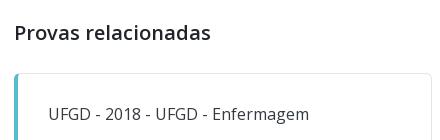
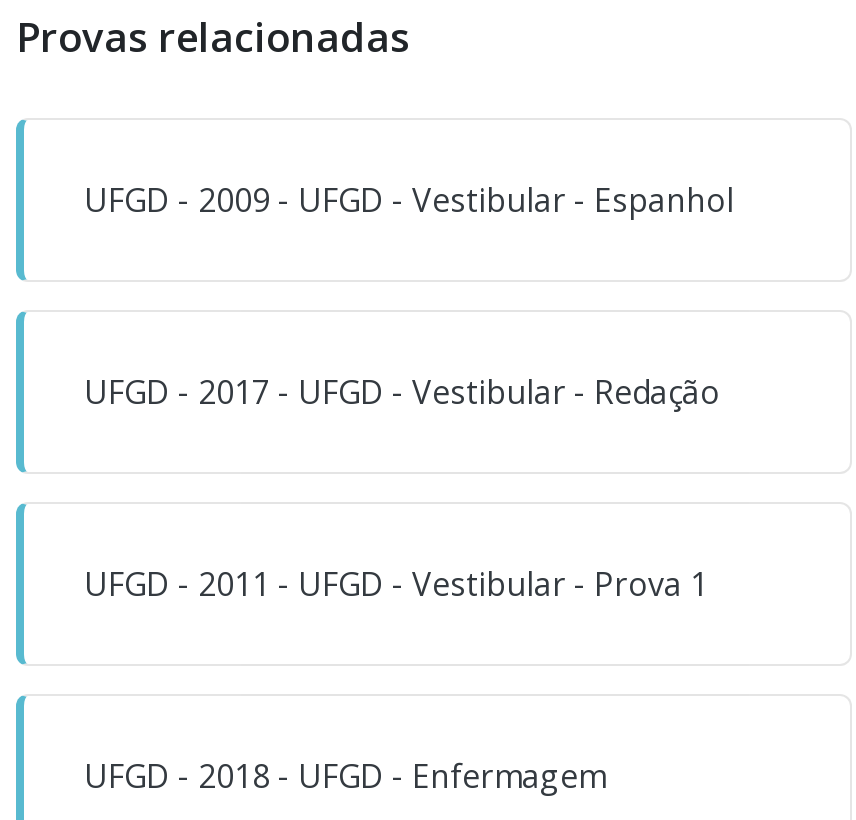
+ UFGD - 2009 - UFGD - Vestibular - Espanhol

+ UFGD - 2017 - UFGD - Vestibular - Redação

+ UFGD - 2011 - UFGD - Vestibular - Prova 1
